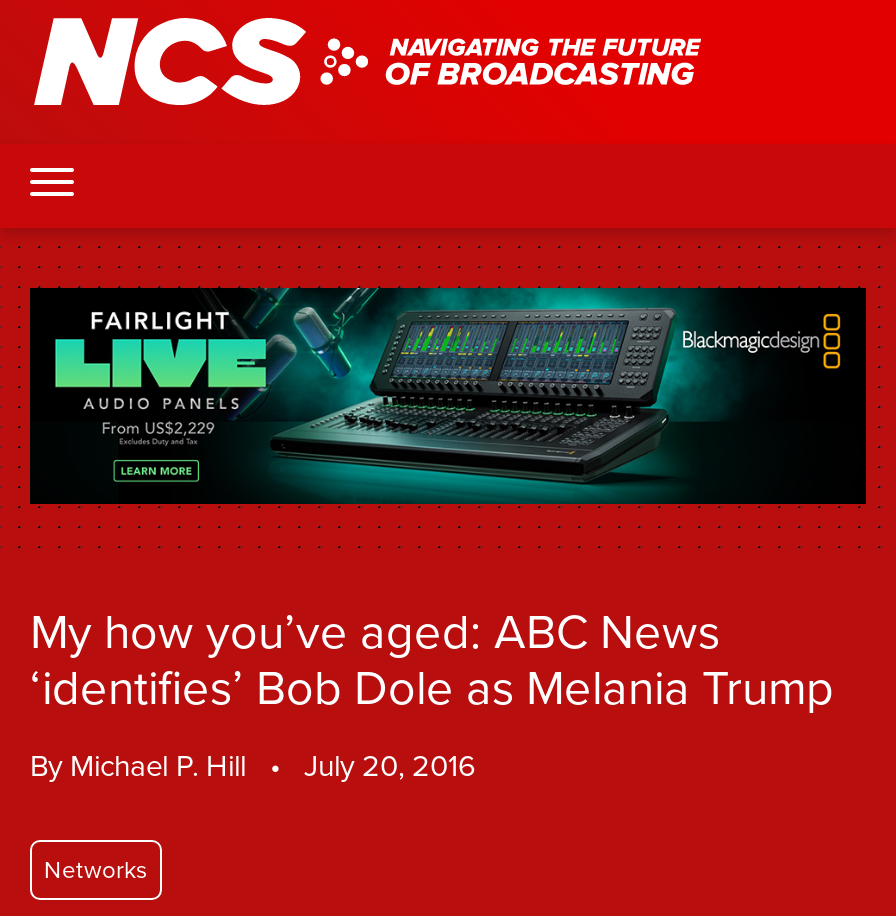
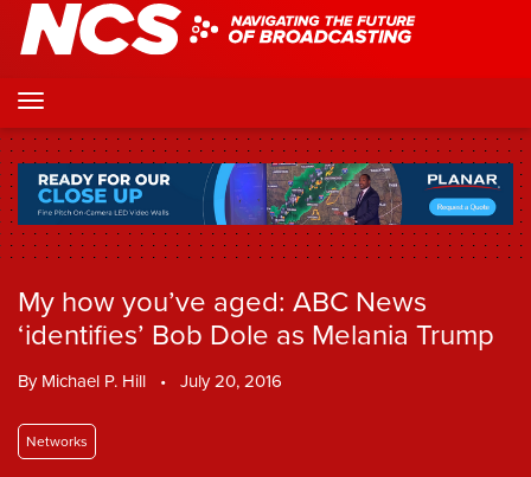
- [image]
+ [image]
